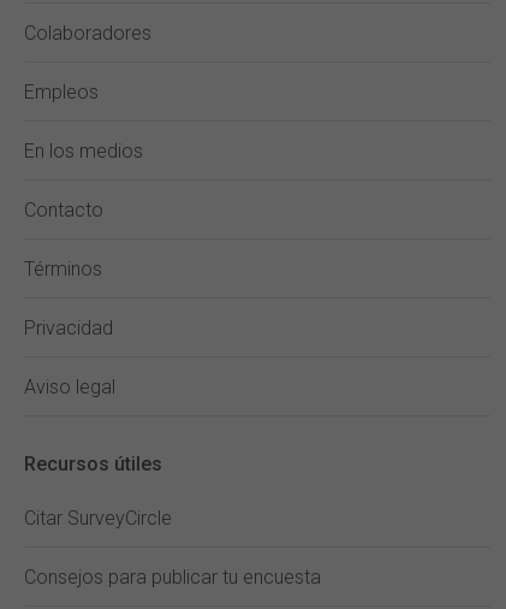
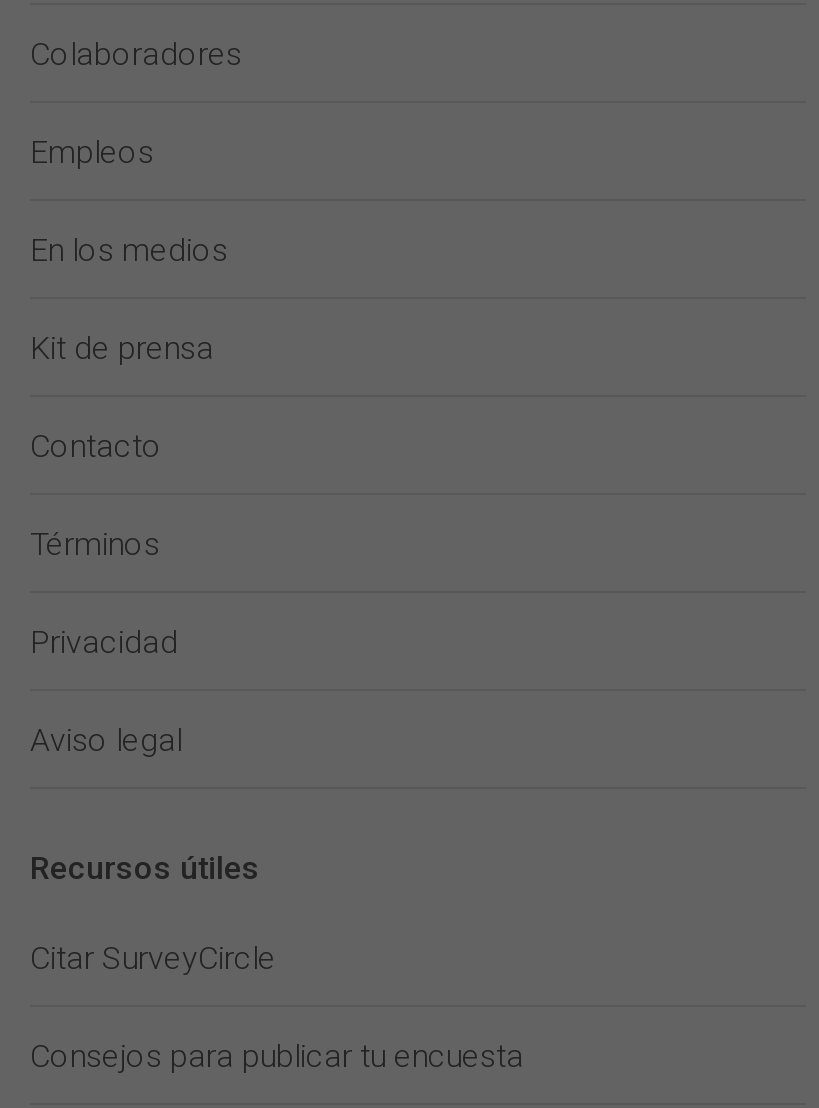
+ Kit de prensa
